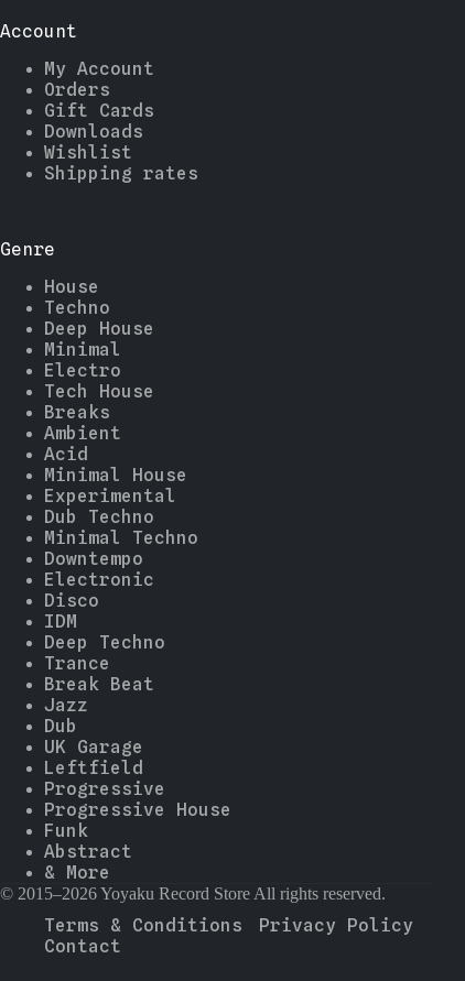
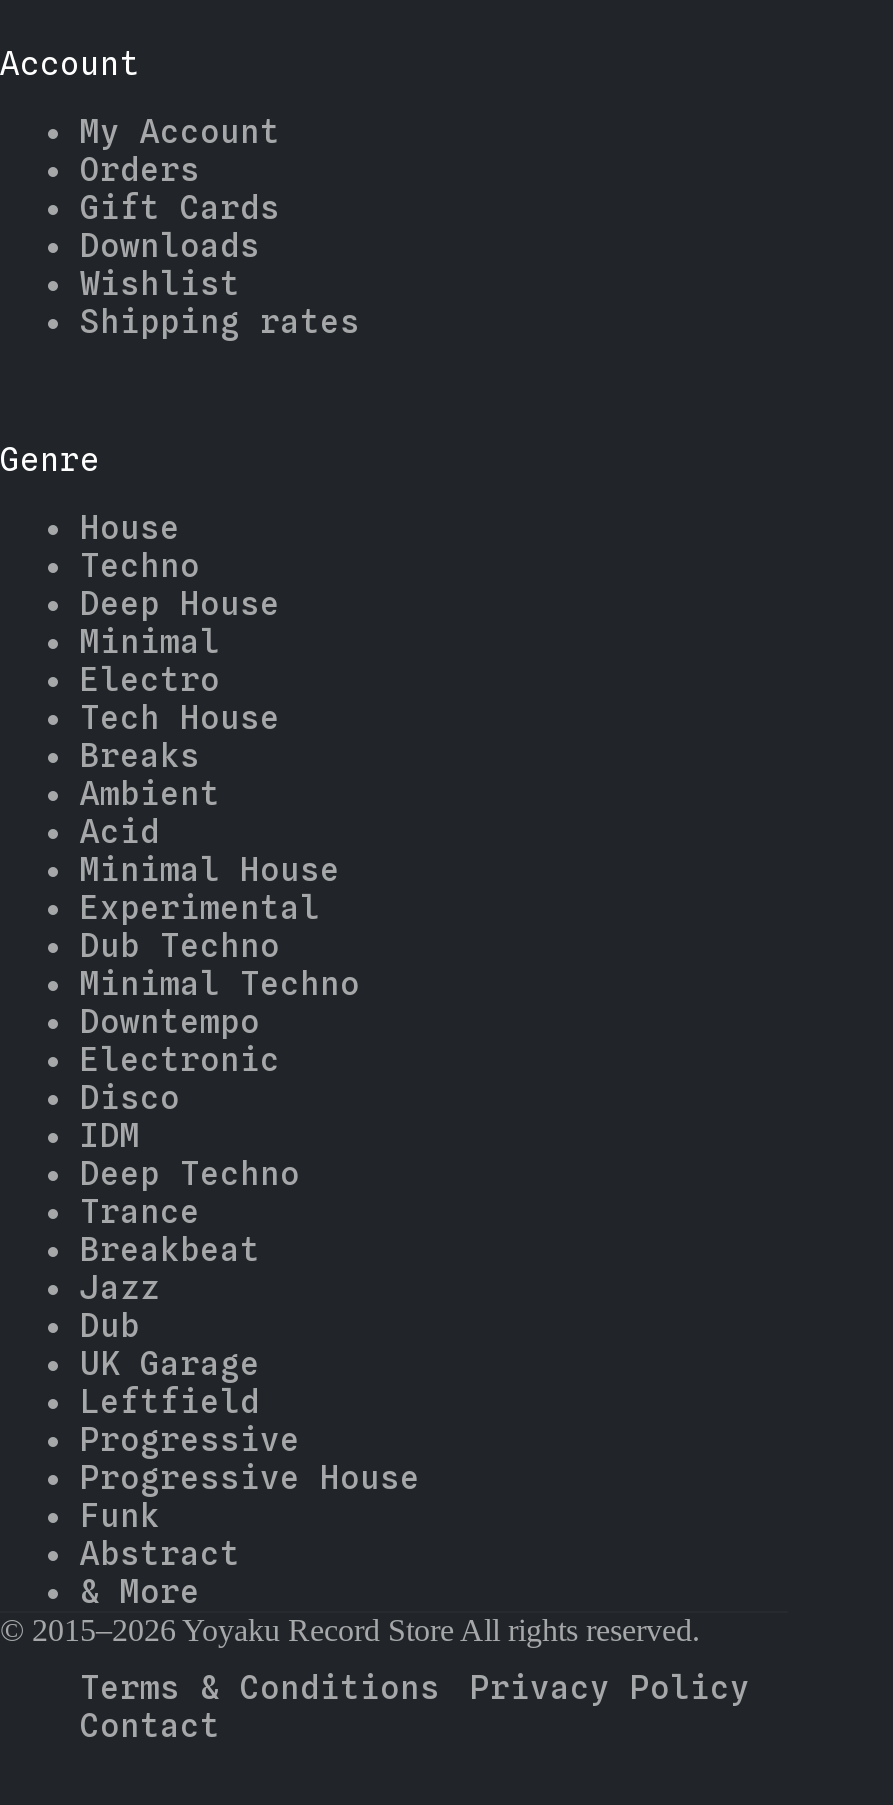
- Break Beat
+ Breakbeat
